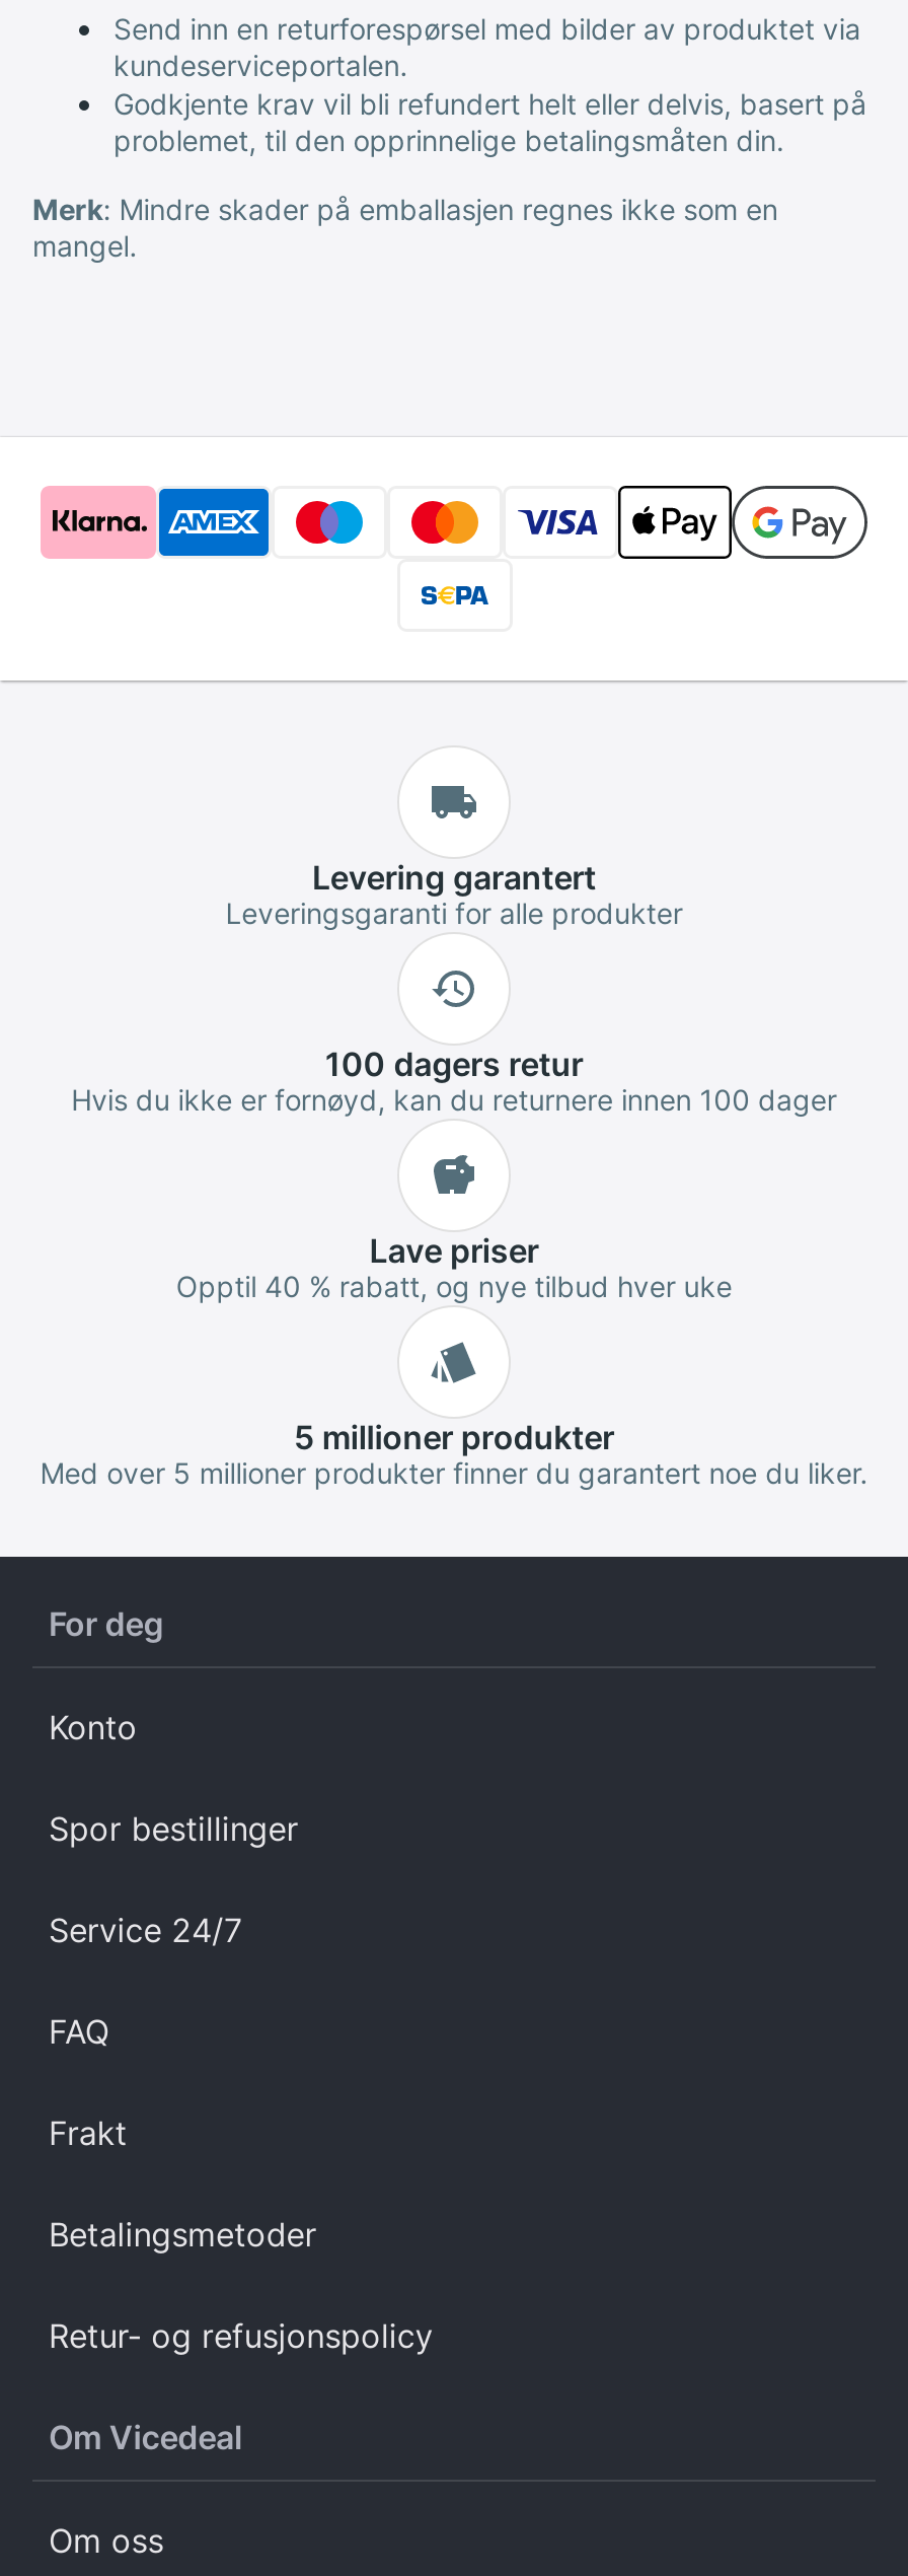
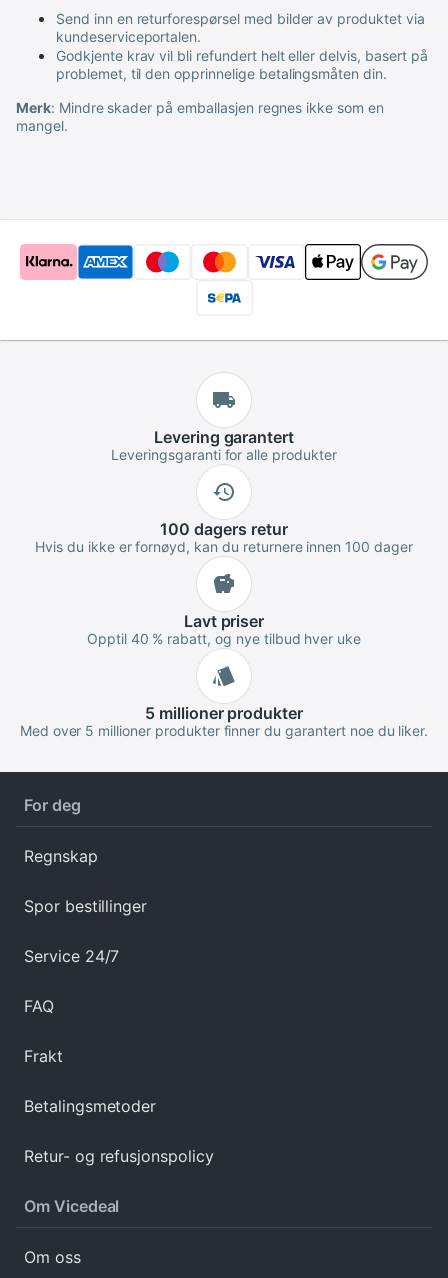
- Lave priser
+ Lavt priser

- Konto
+ Regnskap
